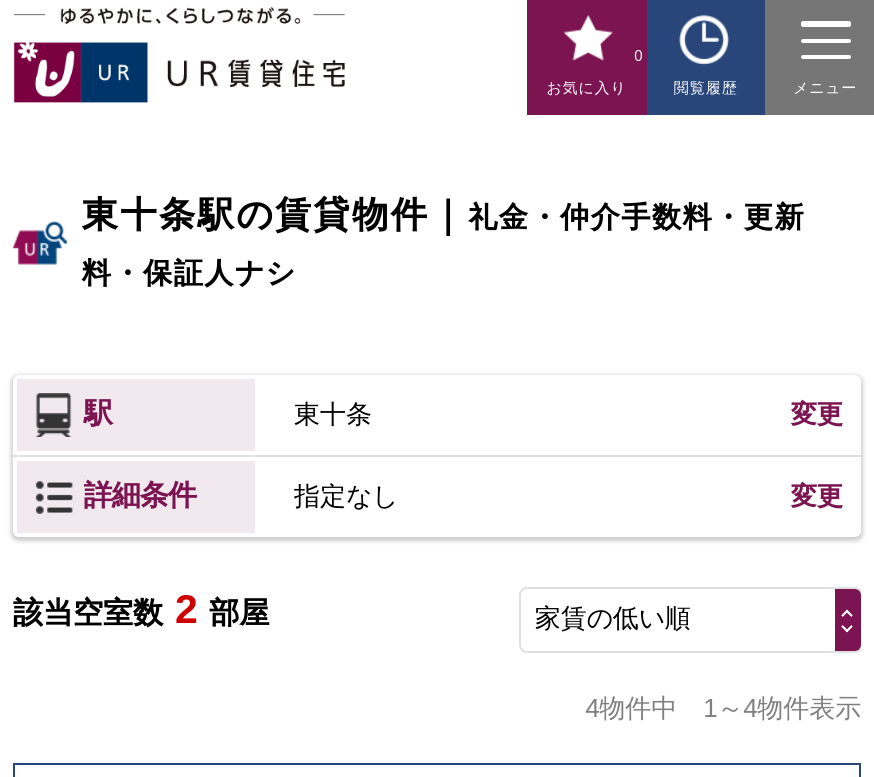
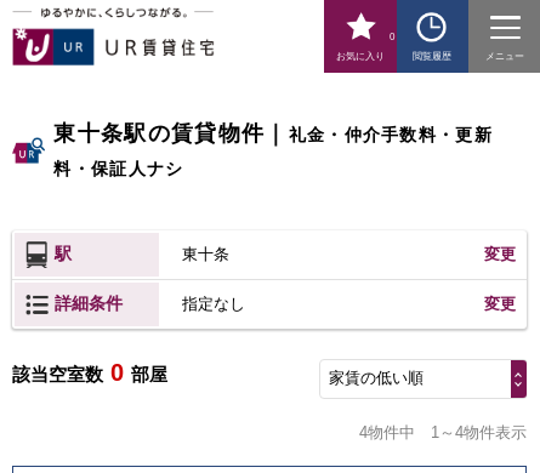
- 該当空室数 2 部屋
+ 該当空室数 0 部屋
